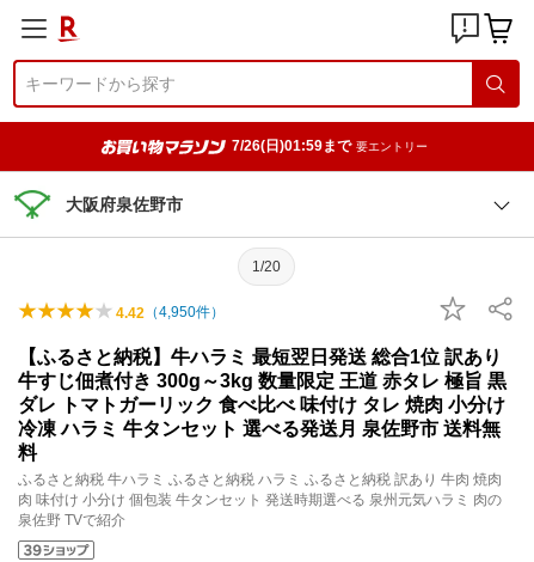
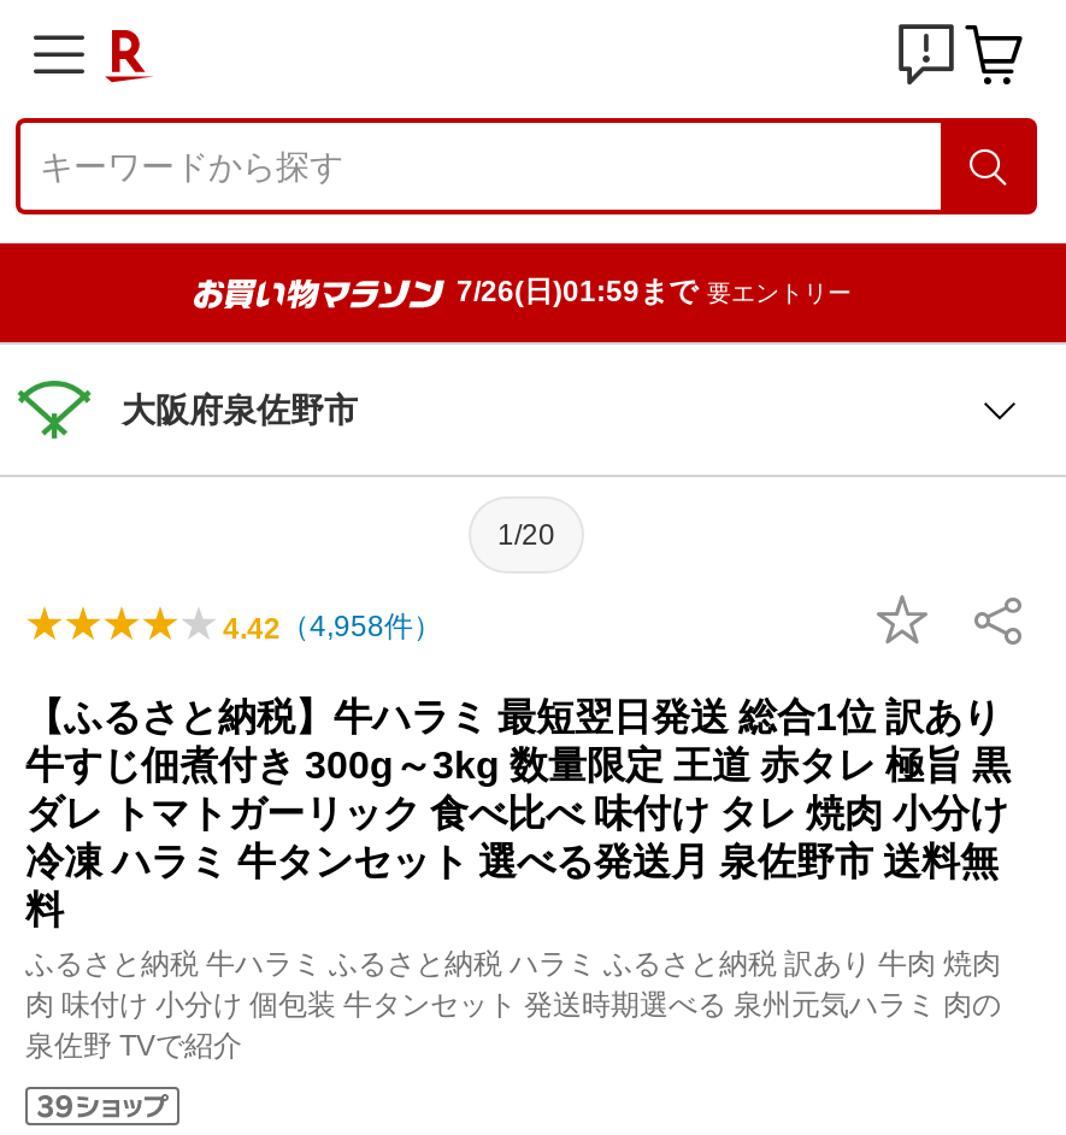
- 4.42（4,950件）
+ 4.42（4,958件）
